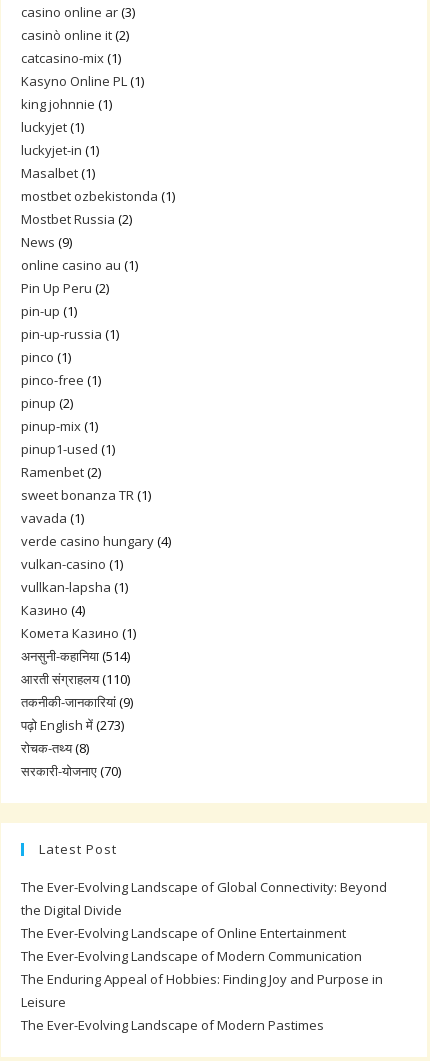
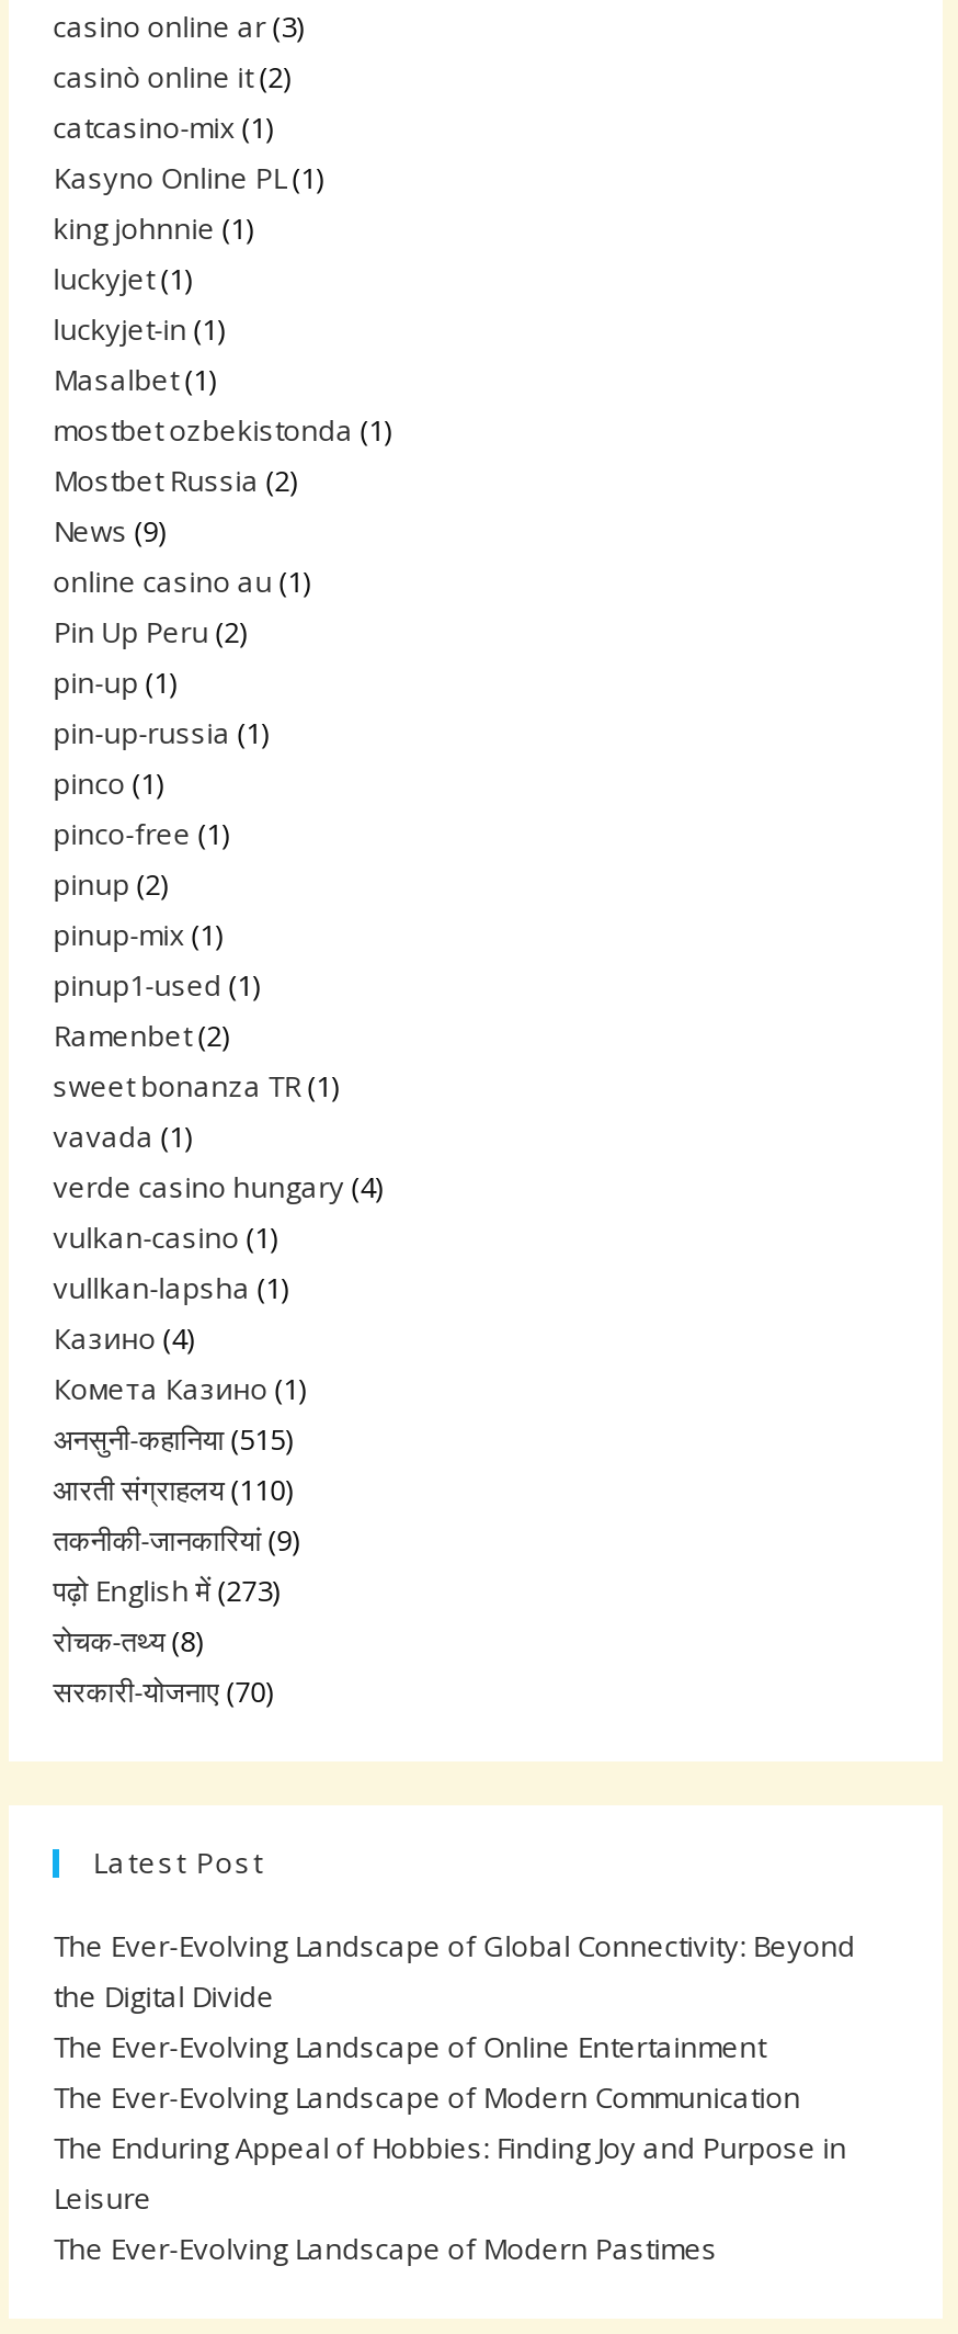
- अनसुनी-कहानिया (514)
+ अनसुनी-कहानिया (515)
